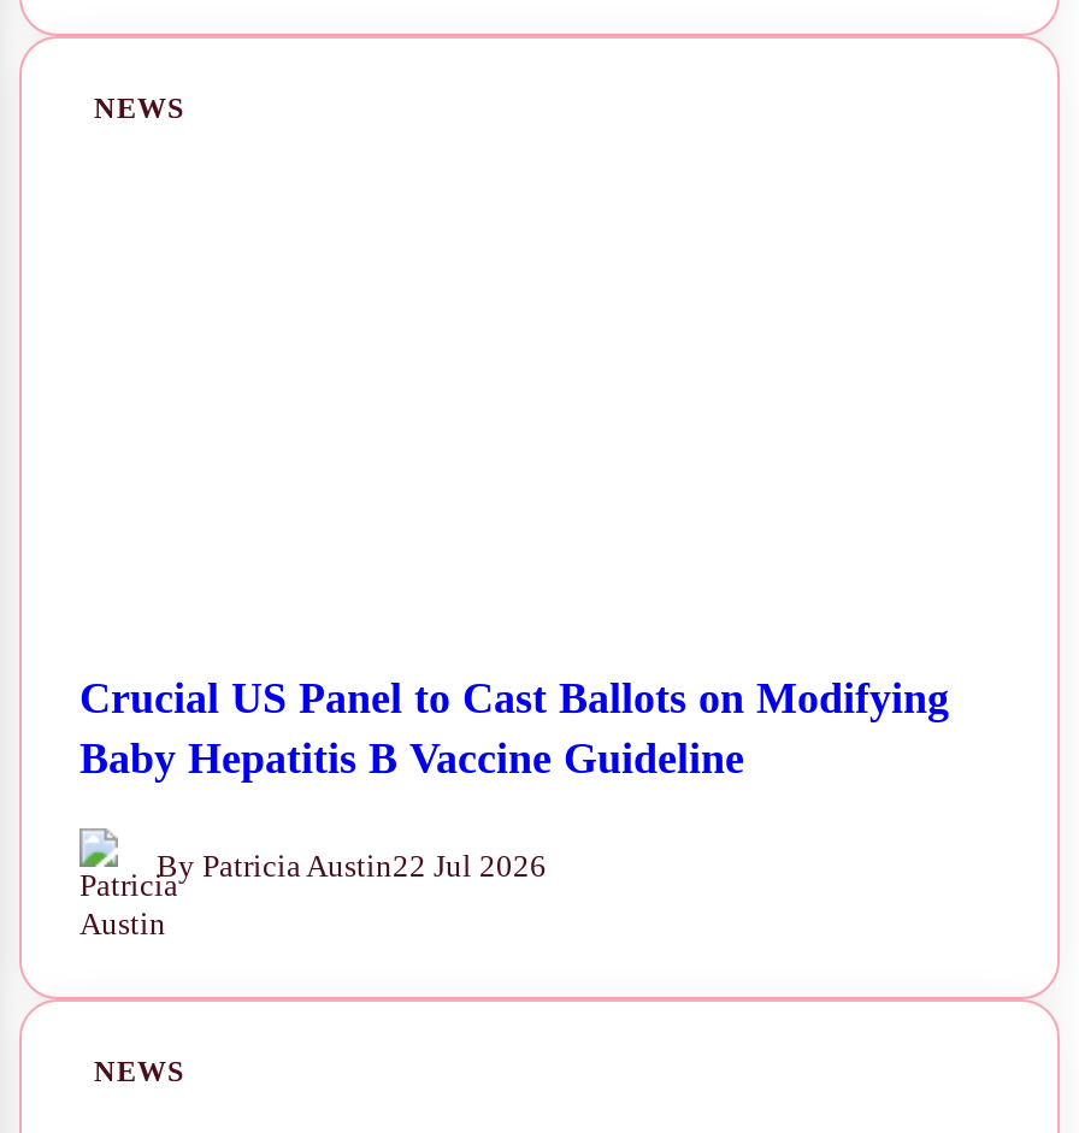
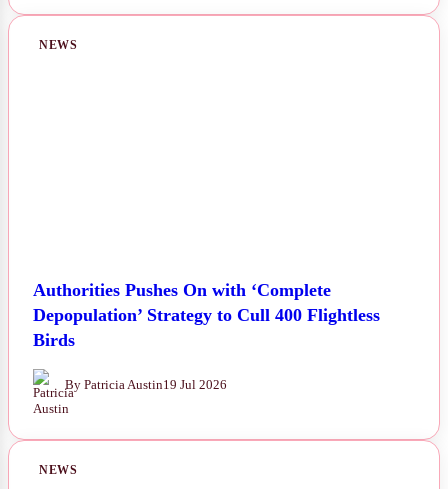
- Crucial US Panel to Cast Ballots on Modifying
- Baby Hepatitis B Vaccine Guideline
+ Authorities Pushes On with ‘Complete
+ Depopulation’ Strategy to Cull 400 Flightless
+ Birds

- By Patricia Austin22 Jul 2026
+ By Patricia Austin19 Jul 2026
